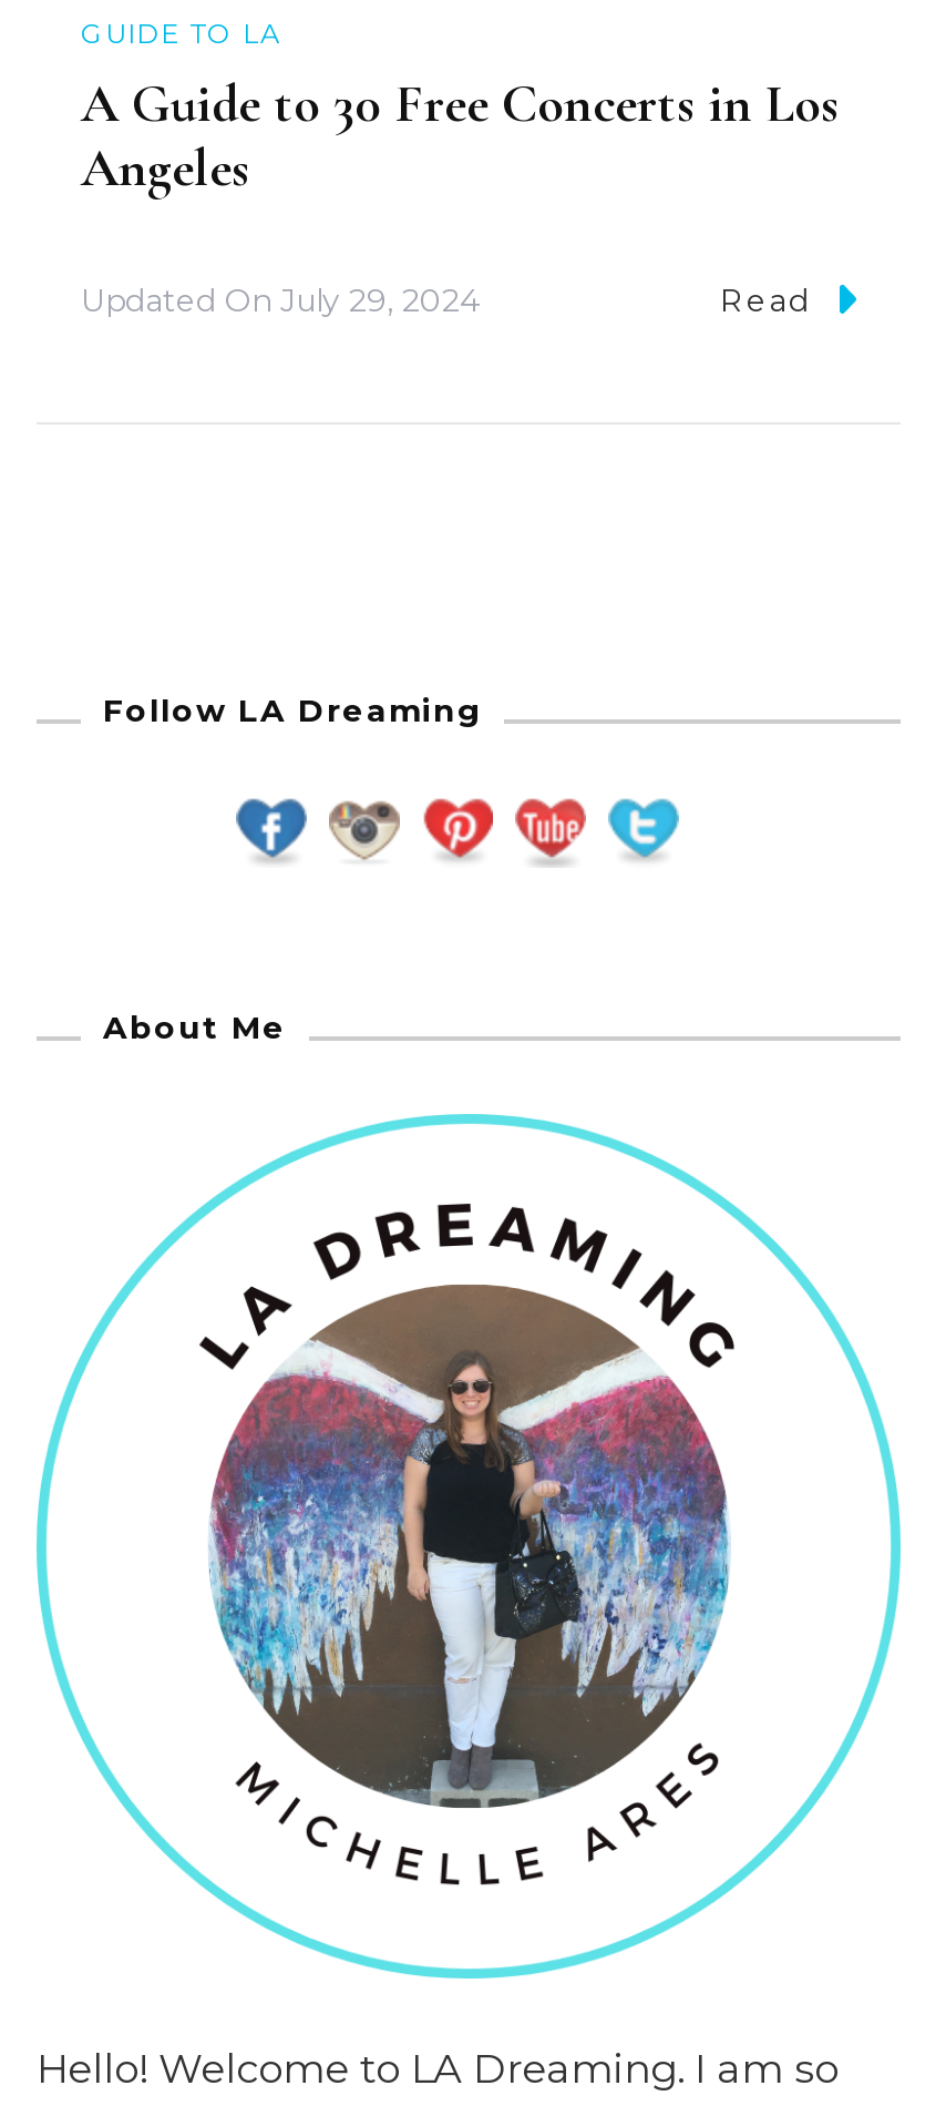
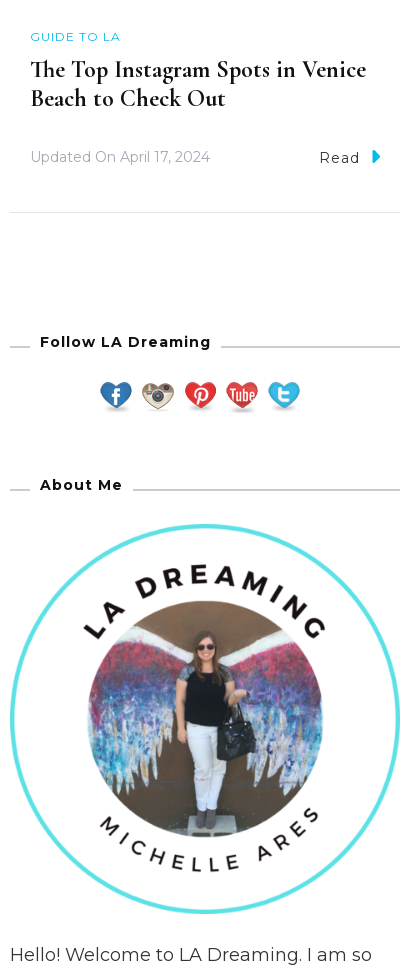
- A Guide to 30 Free Concerts in Los
- Angeles
+ The Top Instagram Spots in Venice
+ Beach to Check Out

- Updated On July 29, 2024
+ Updated On April 17, 2024
